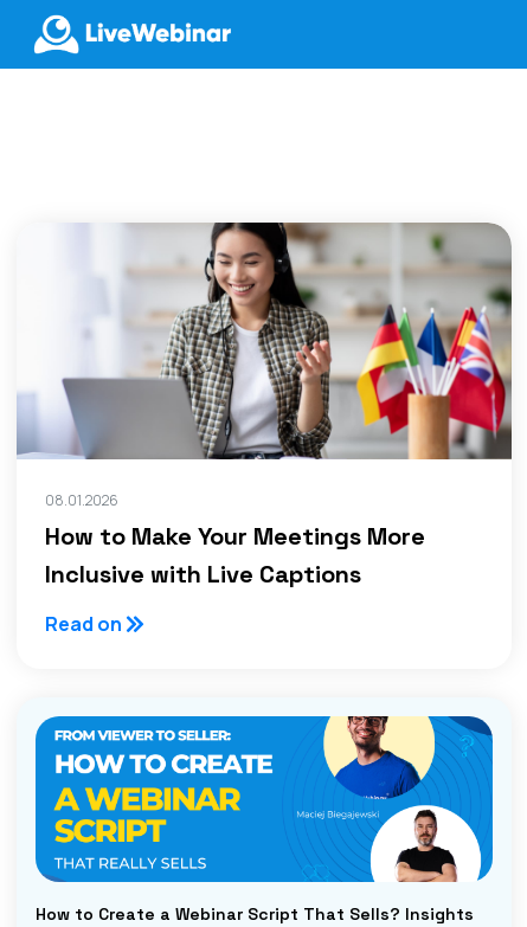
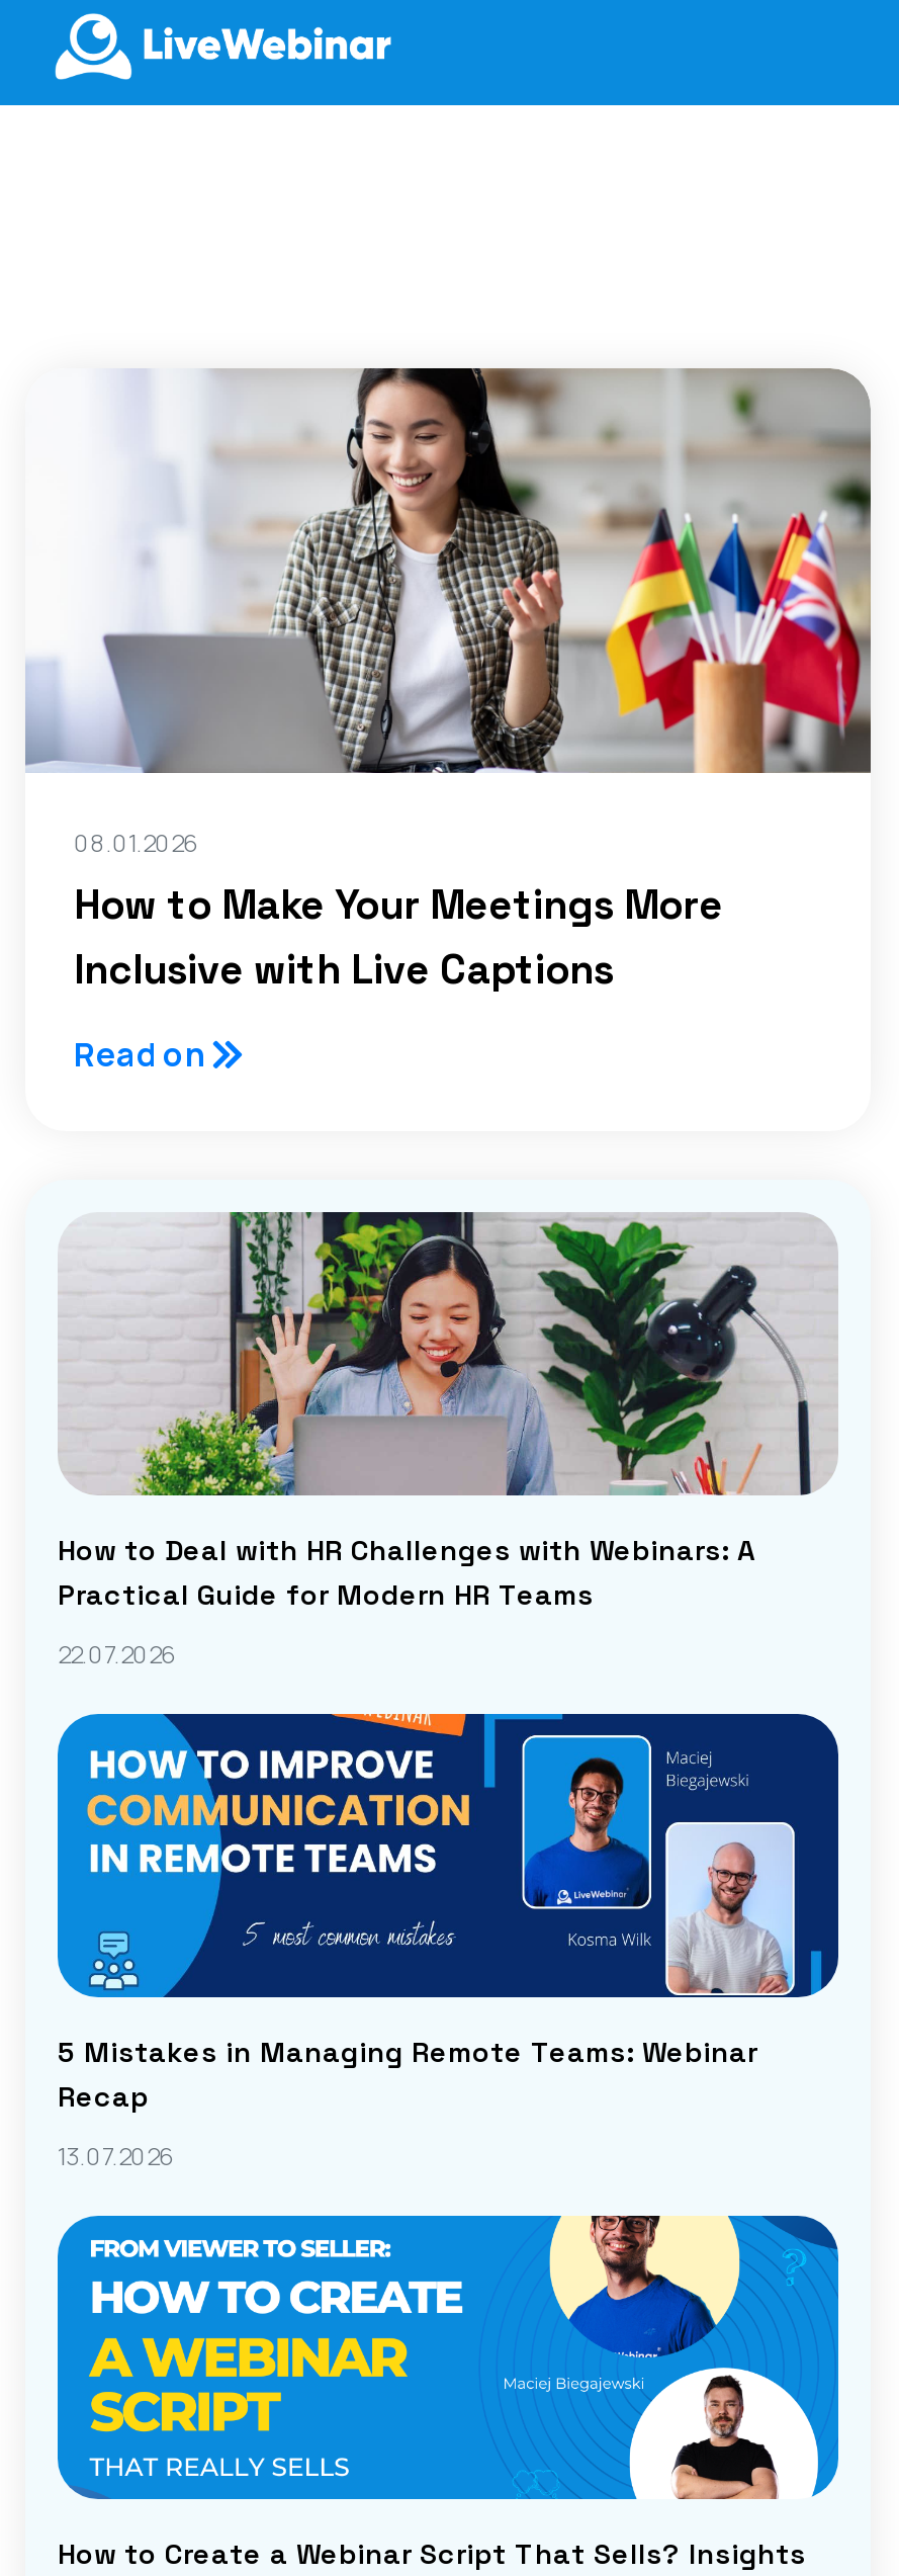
+ [image]
+ 5 Mistakes in Managing Remote Teams: Webinar
+ Recap
+ 13.07.2026

+ [image]
+ How to Deal with HR Challenges with Webinars: A
+ Practical Guide for Modern HR Teams
+ 22.07.2026
